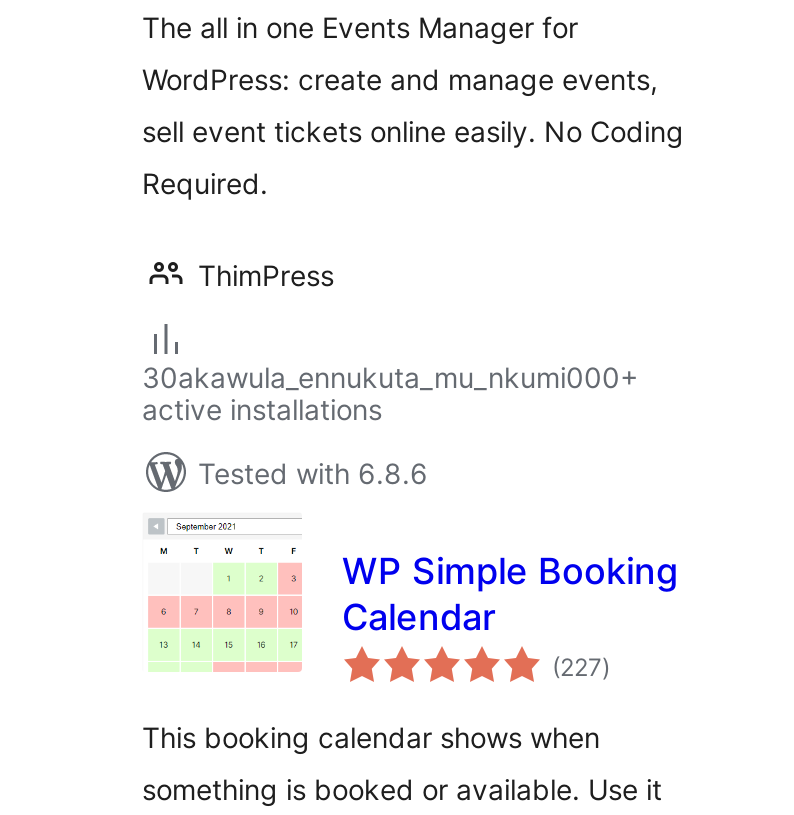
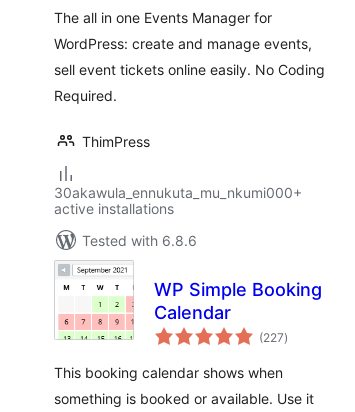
- [image]
+ [image]
